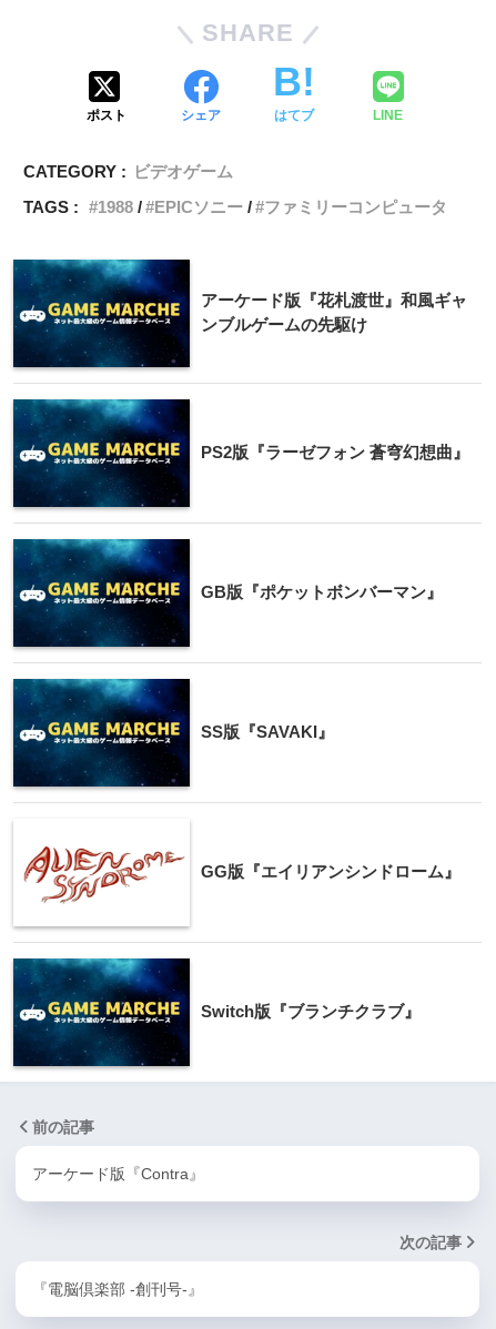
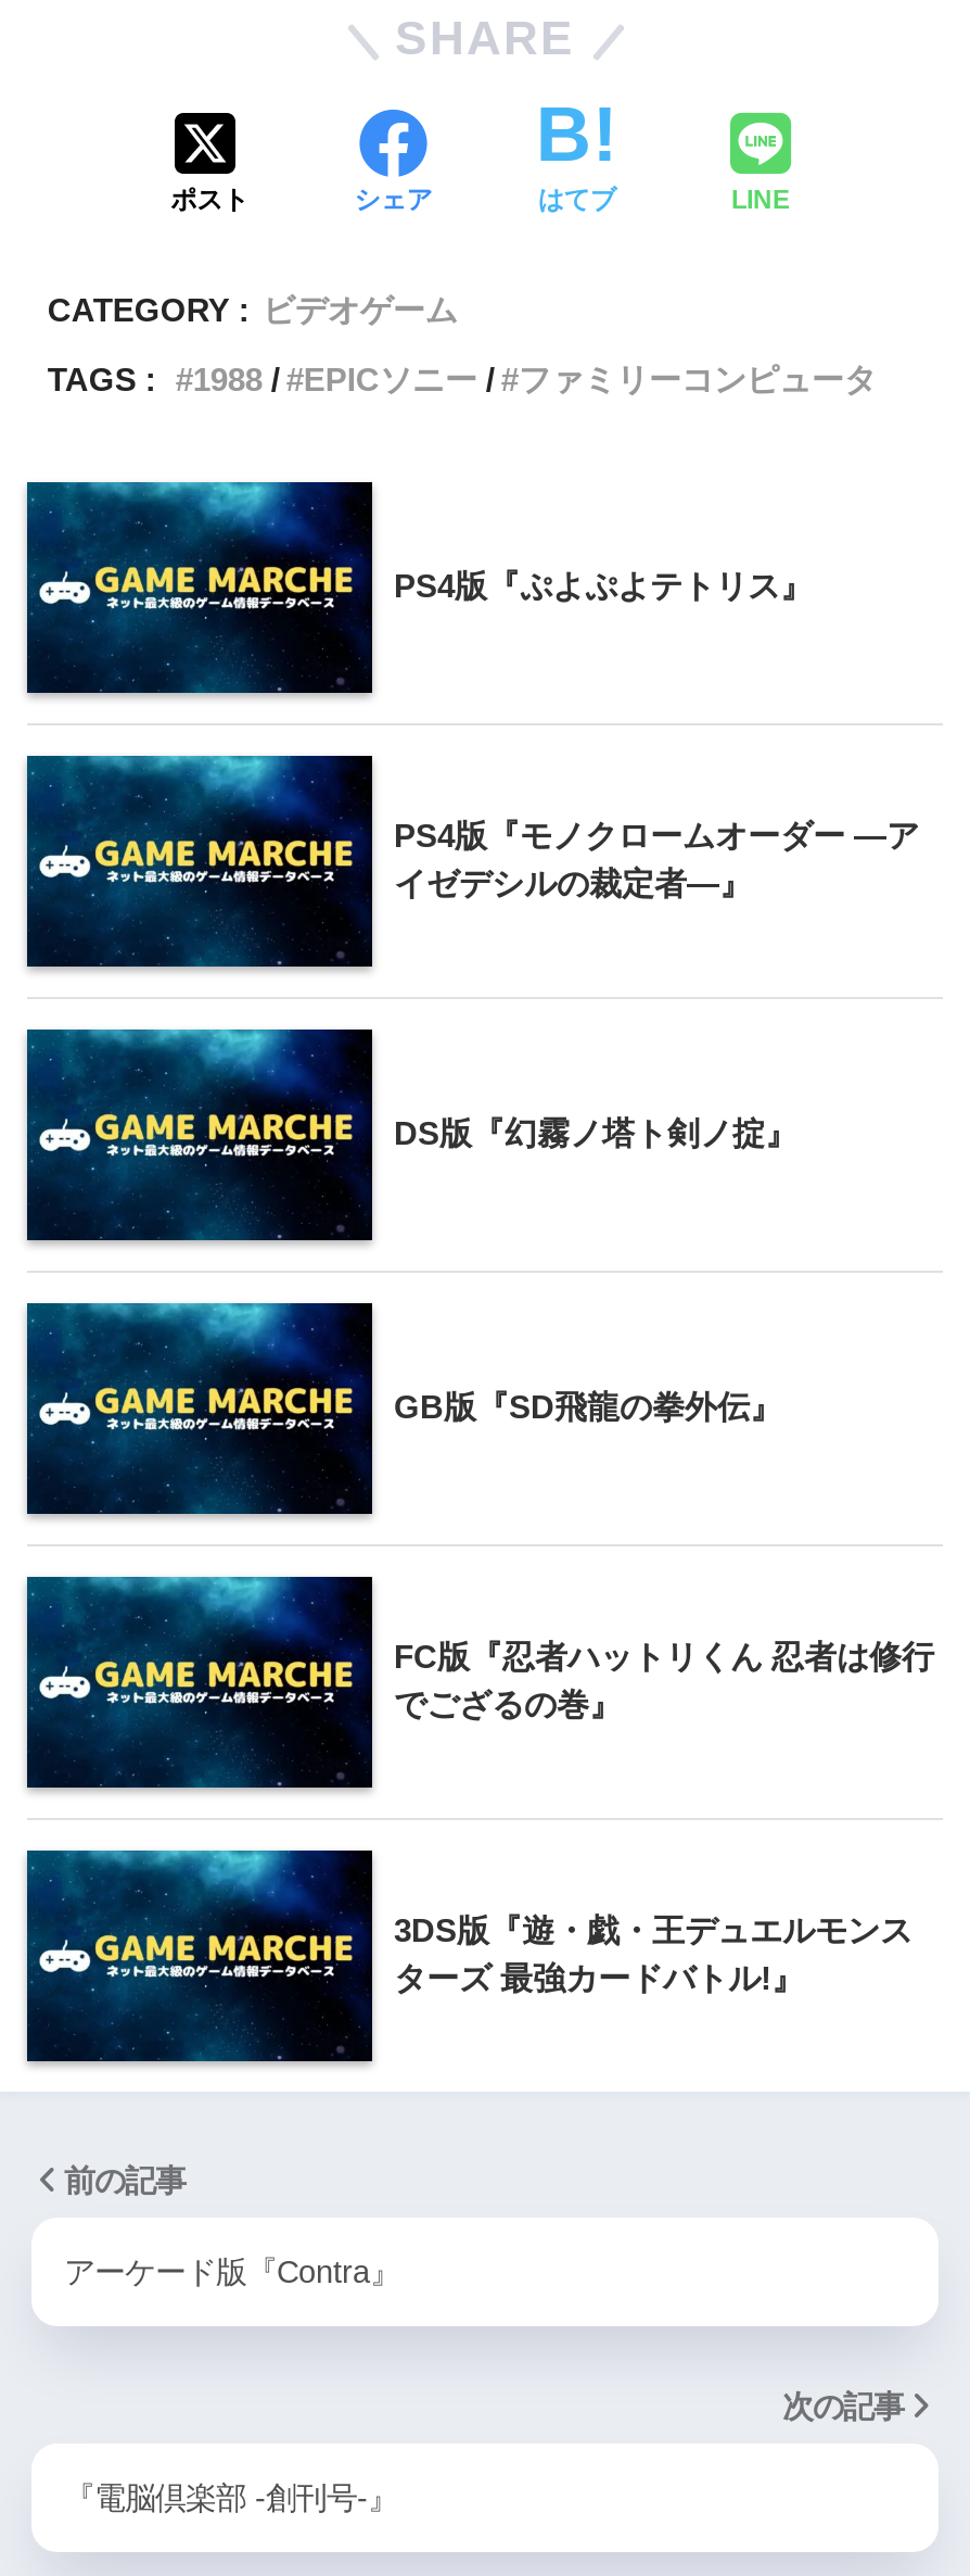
- アーケード版『花札渡世』和風ギャ
- ンブルゲームの先駆け
+ PS4版『ぷよぷよテトリス』

- PS2版『ラーゼフォン 蒼穹幻想曲』
+ PS4版『モノクロームオーダー ―ア
+ イゼデシルの裁定者―』

- GB版『ポケットボンバーマン』
+ DS版『幻霧ノ塔ト剣ノ掟』

- SS版『SAVAKI』
+ GB版『SD飛龍の拳外伝』

- [image]
- GG版『エイリアンシンドローム』
+ [image]
+ FC版『忍者ハットリくん 忍者は修行
+ でござるの巻』

- Switch版『ブランチクラブ』
+ 3DS版『遊・戯・王デュエルモンス
+ ターズ 最強カードバトル!』
